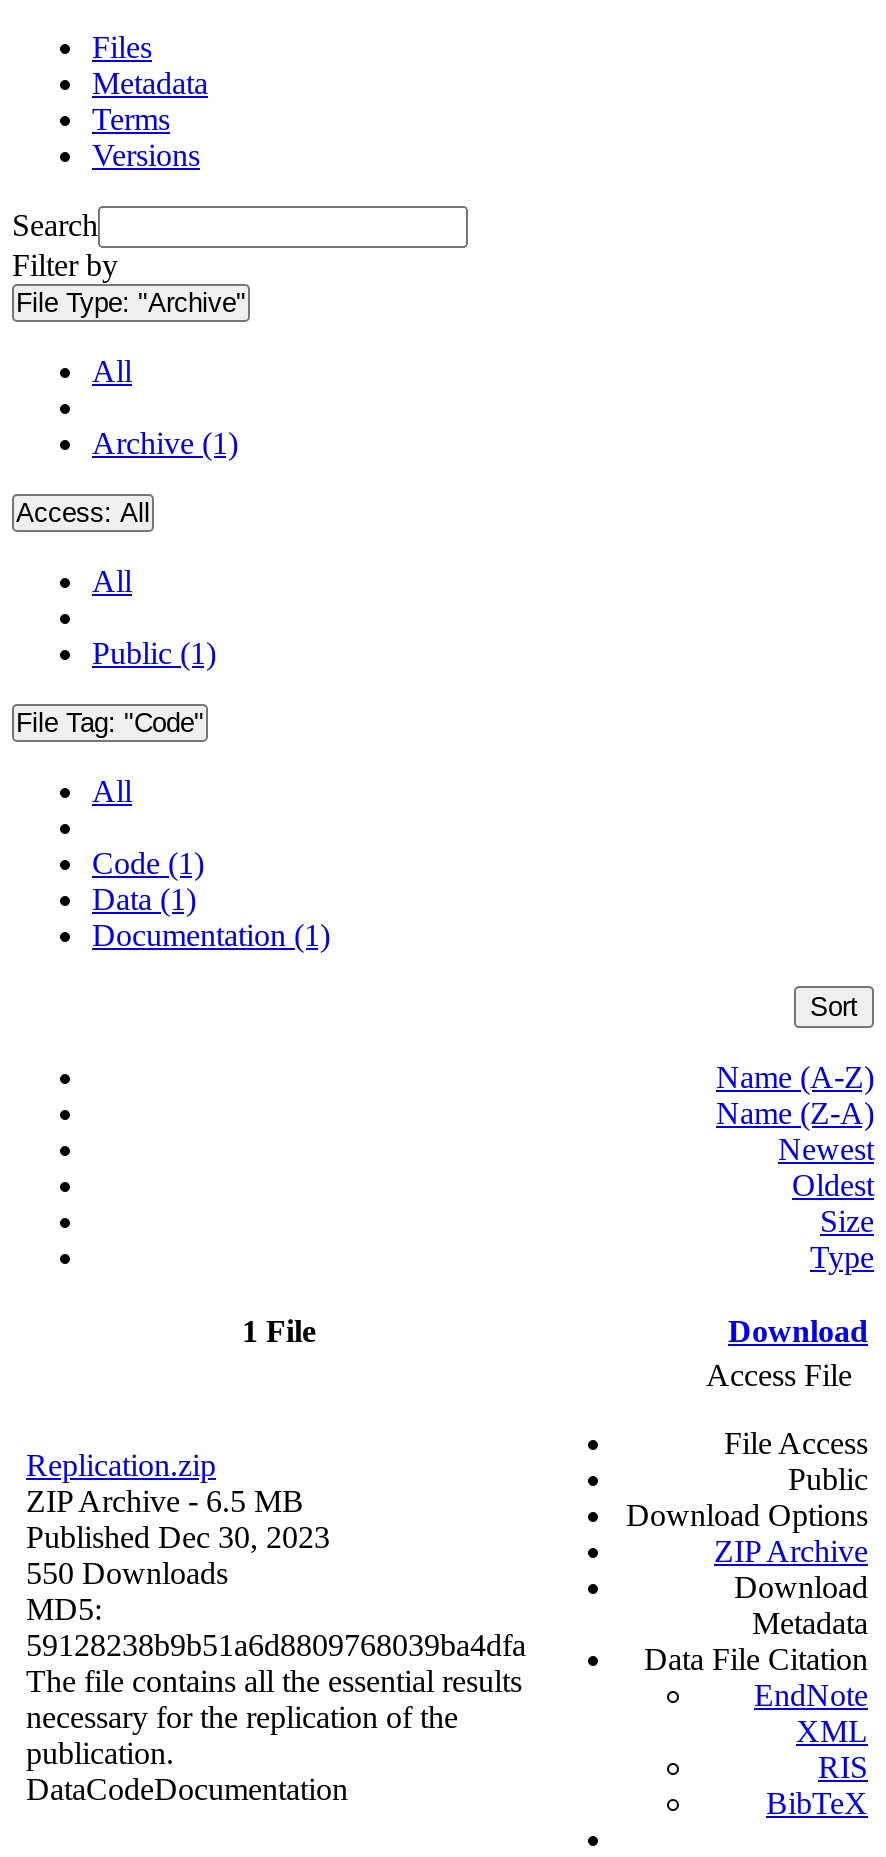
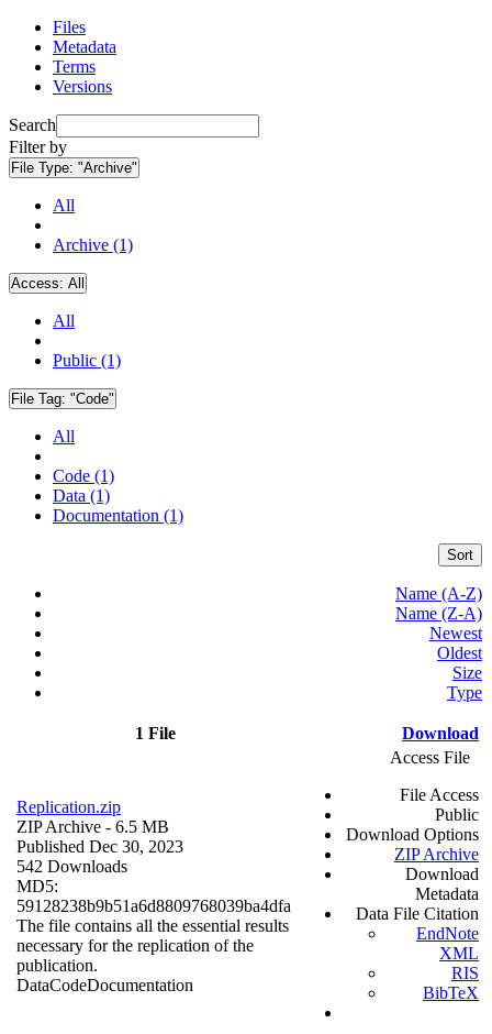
- 550 Downloads
+ 542 Downloads
